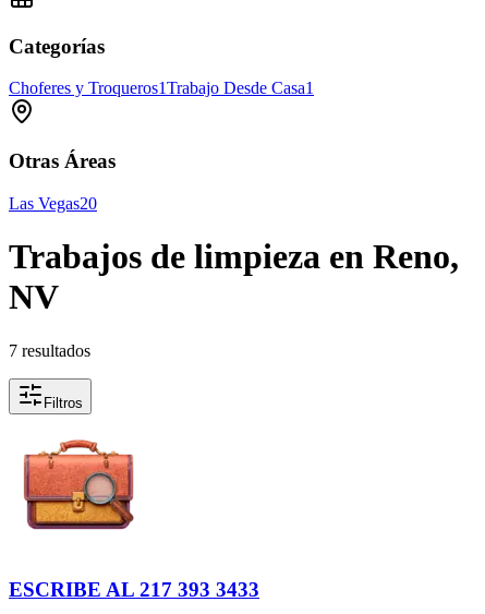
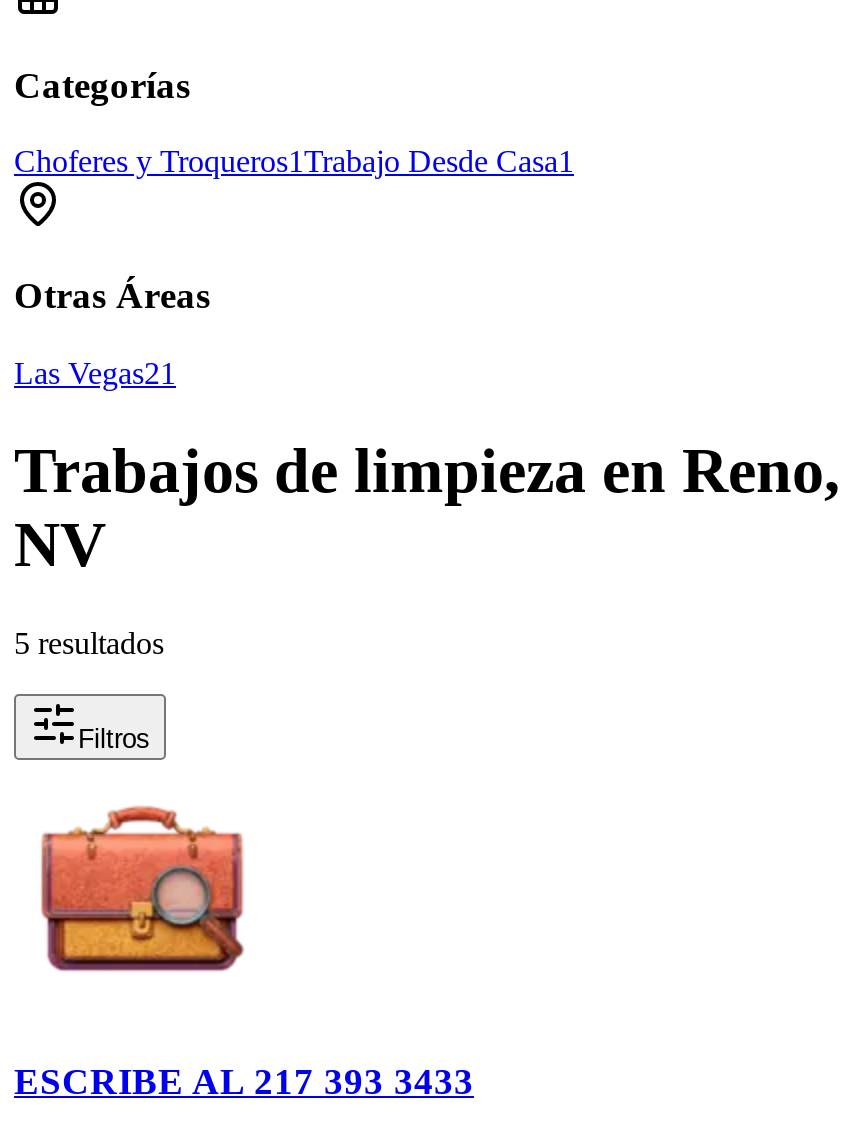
- Las Vegas20
+ Las Vegas21

- 7 resultados
+ 5 resultados
